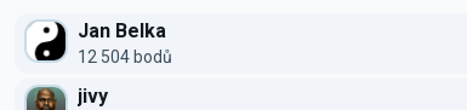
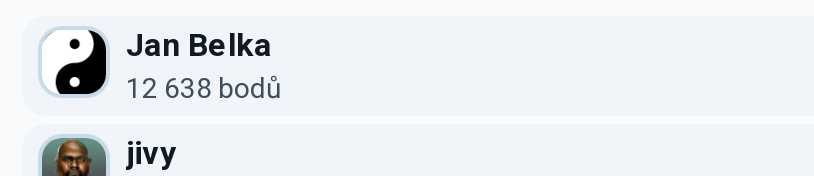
- 12 504 bodů
+ 12 638 bodů
